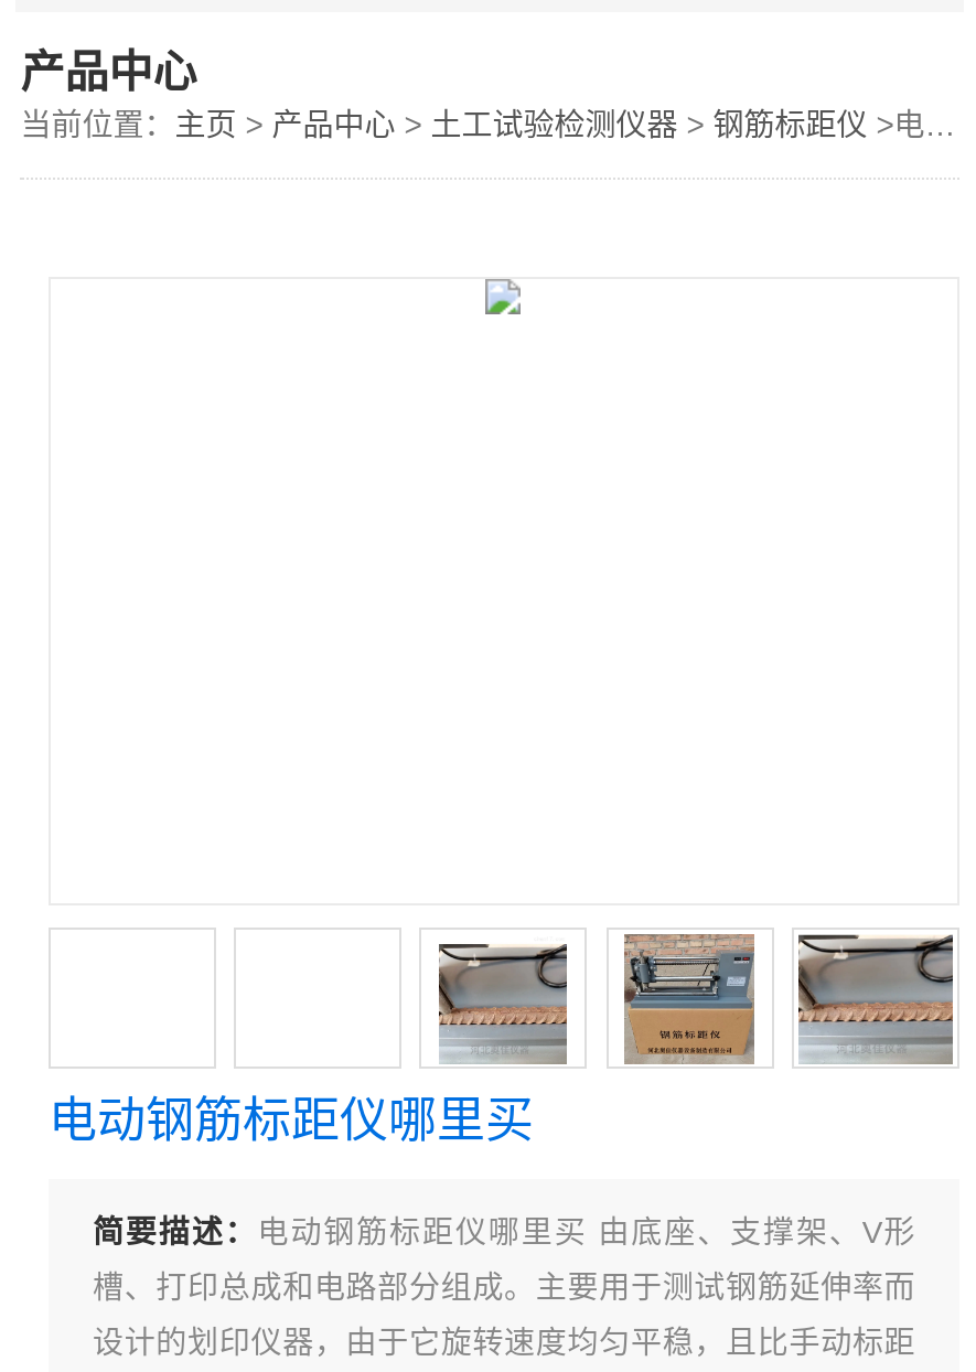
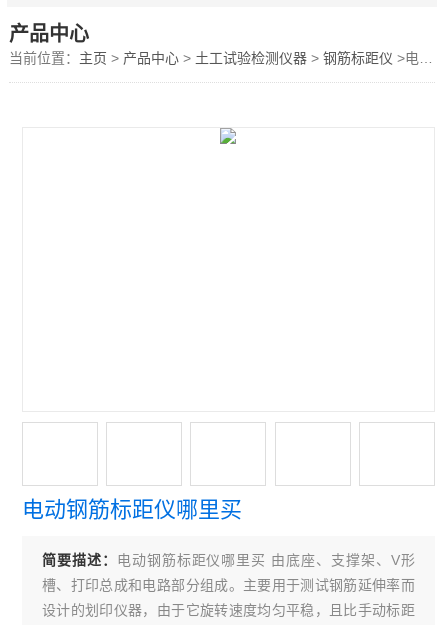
- [image]

- [image]

- [image]
